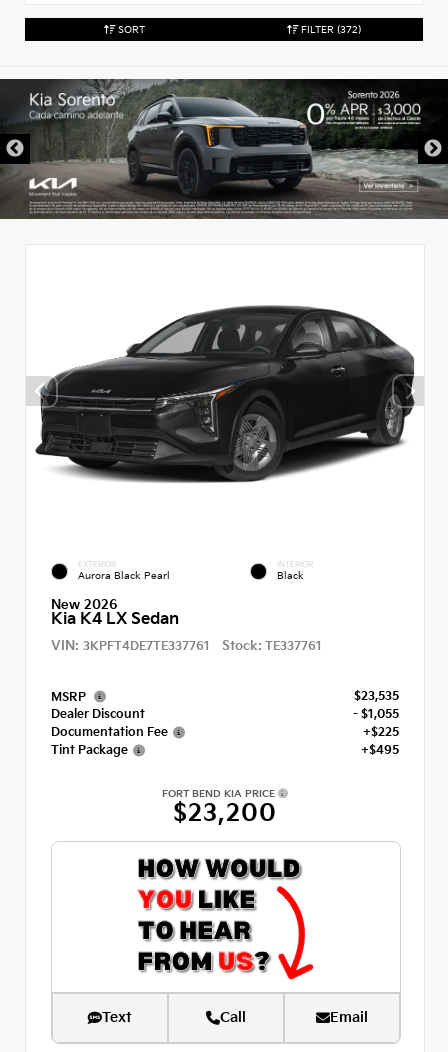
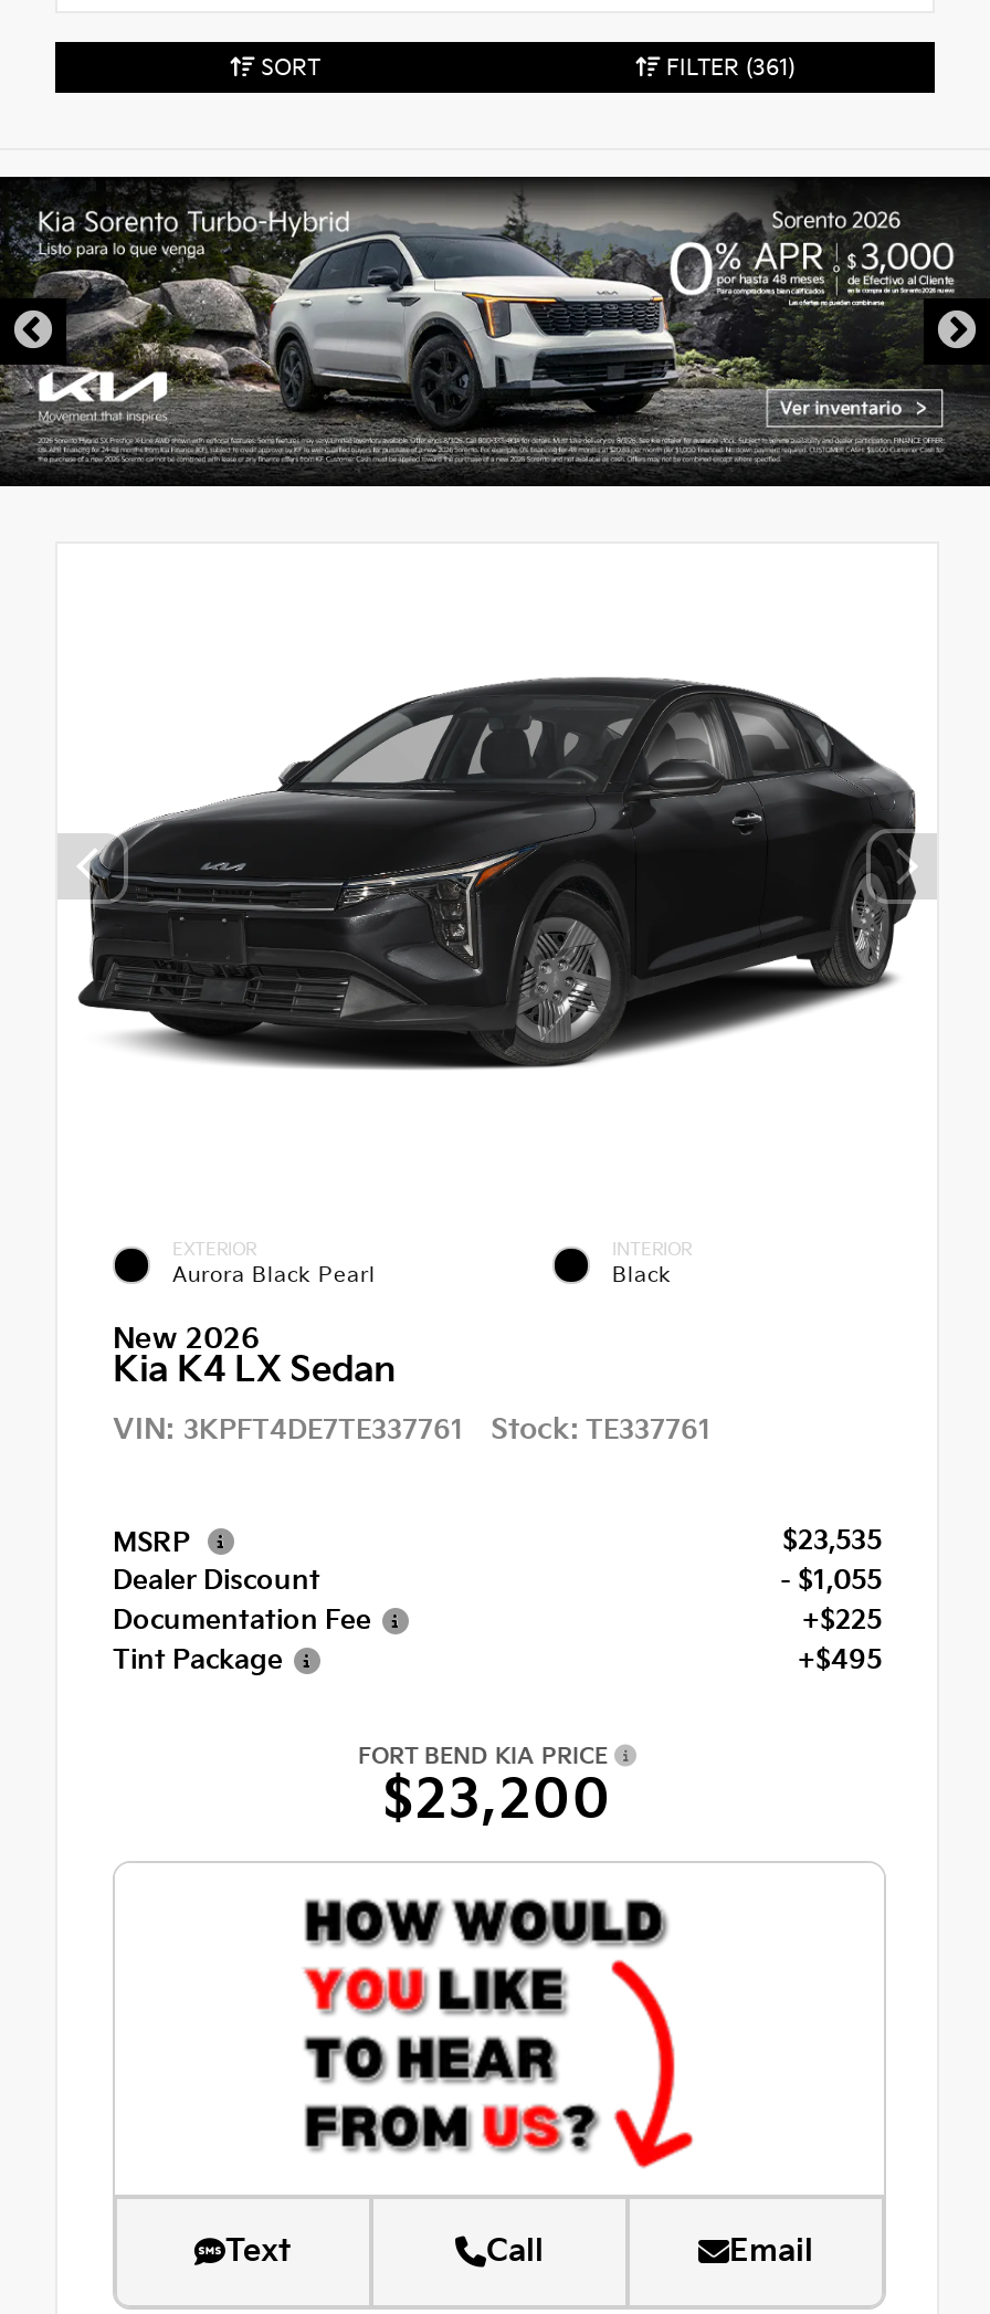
- FILTER (372)
+ FILTER (361)

- [image]
+ [image]
